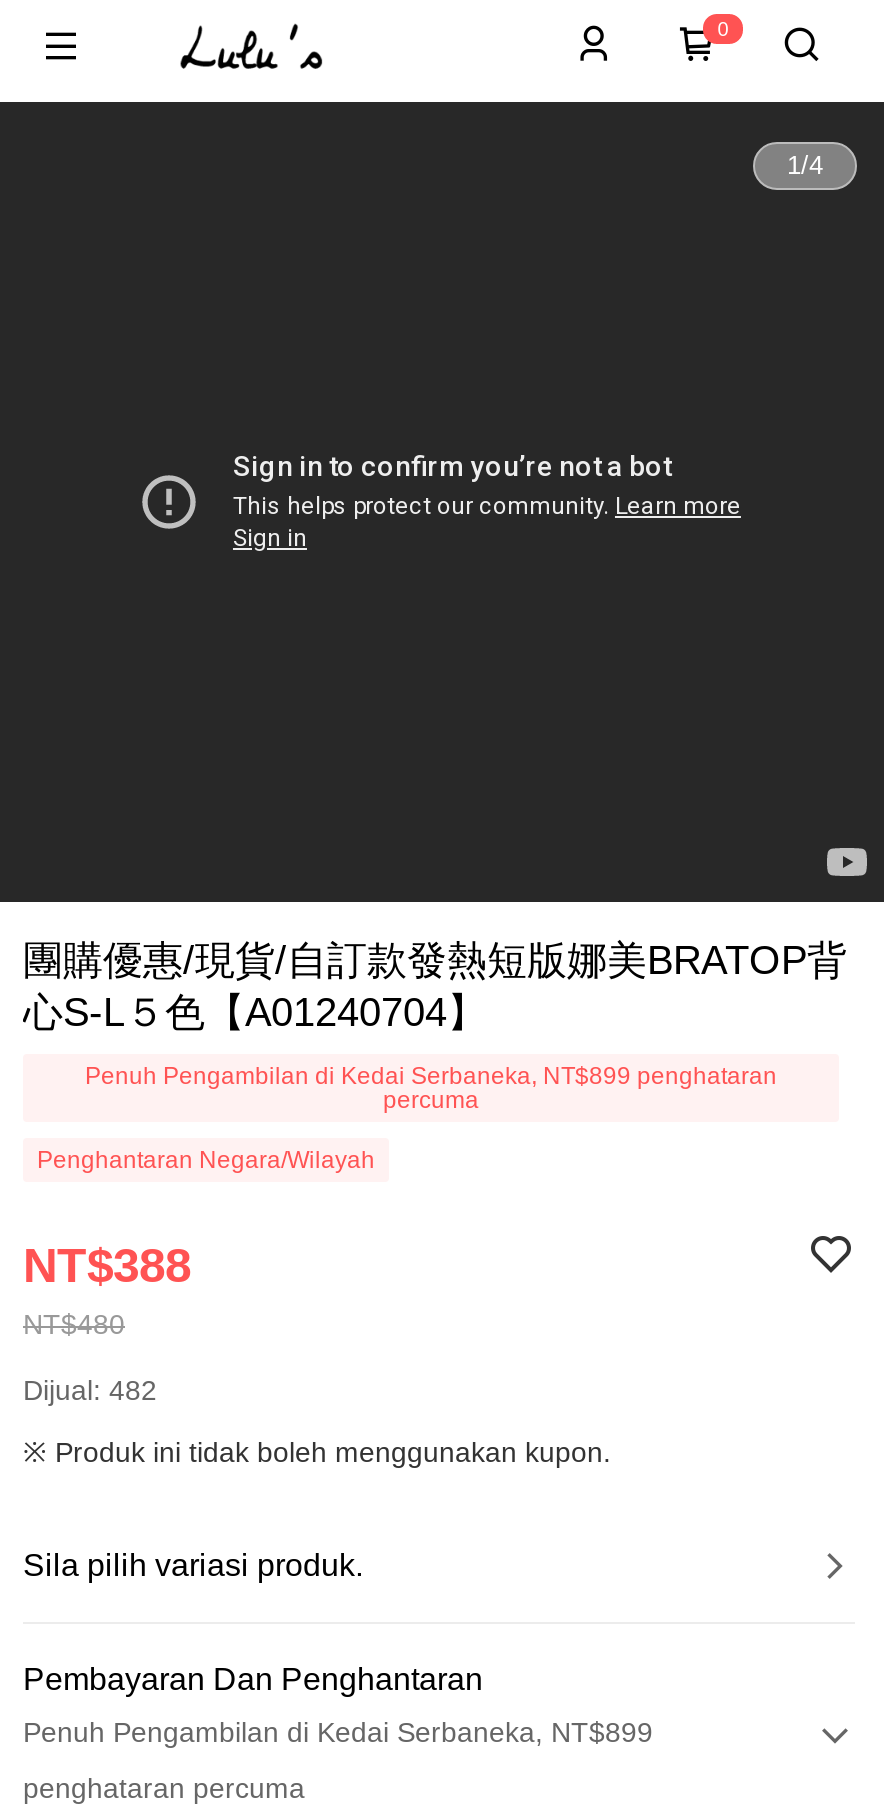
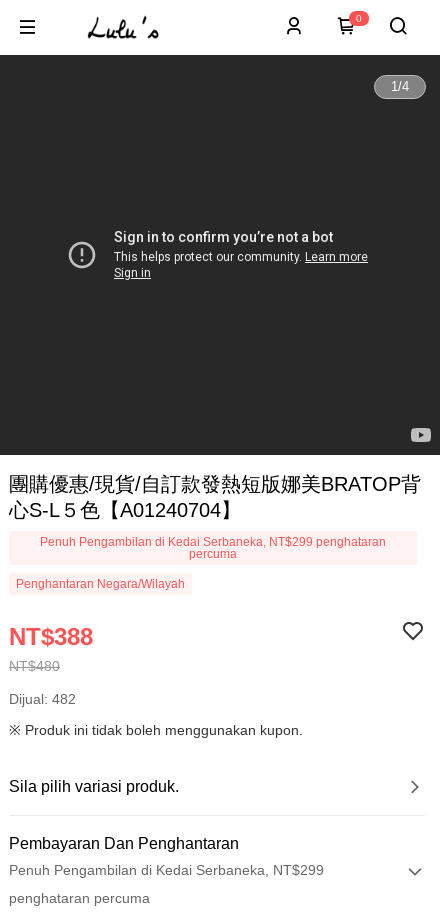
- Penuh Pengambilan di Kedai Serbaneka, NT$899 penghataran
+ Penuh Pengambilan di Kedai Serbaneka, NT$299 penghataran

- Penuh Pengambilan di Kedai Serbaneka, NT$899
+ Penuh Pengambilan di Kedai Serbaneka, NT$299
